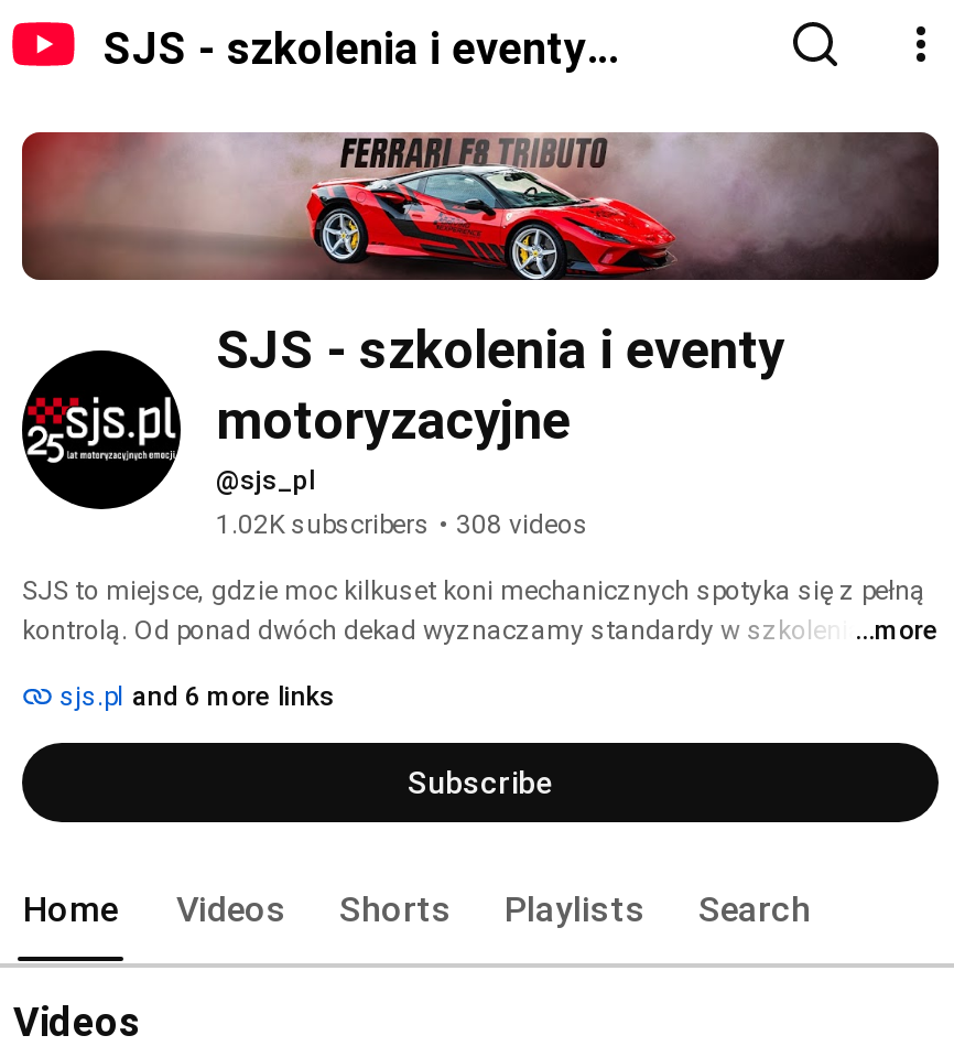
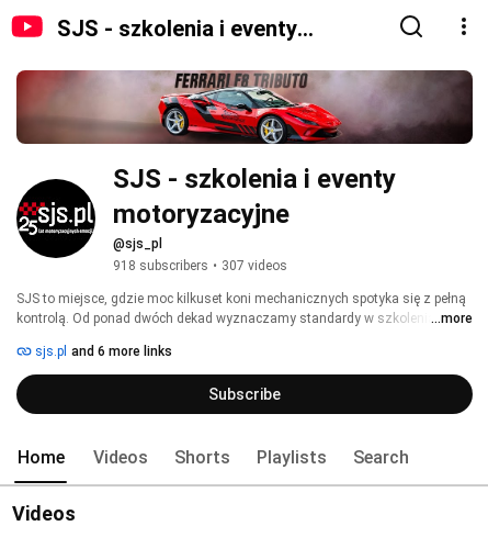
- 1.02K subscribers • 308 videos
+ 918 subscribers • 307 videos
